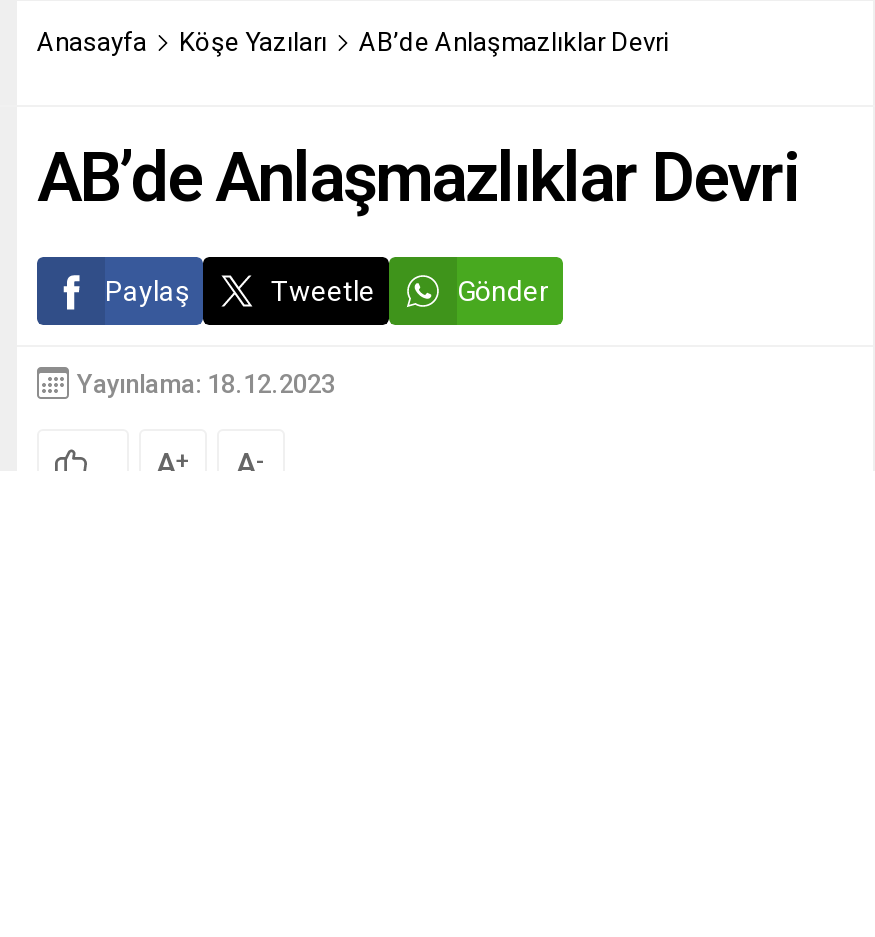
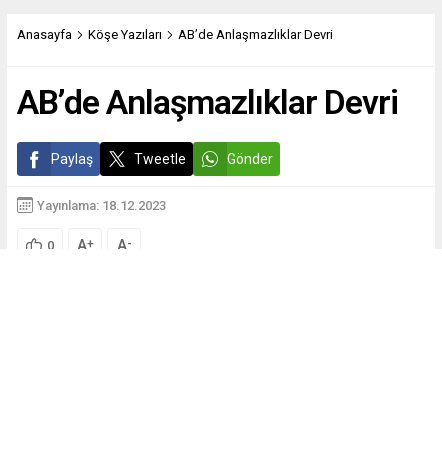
+ 0
